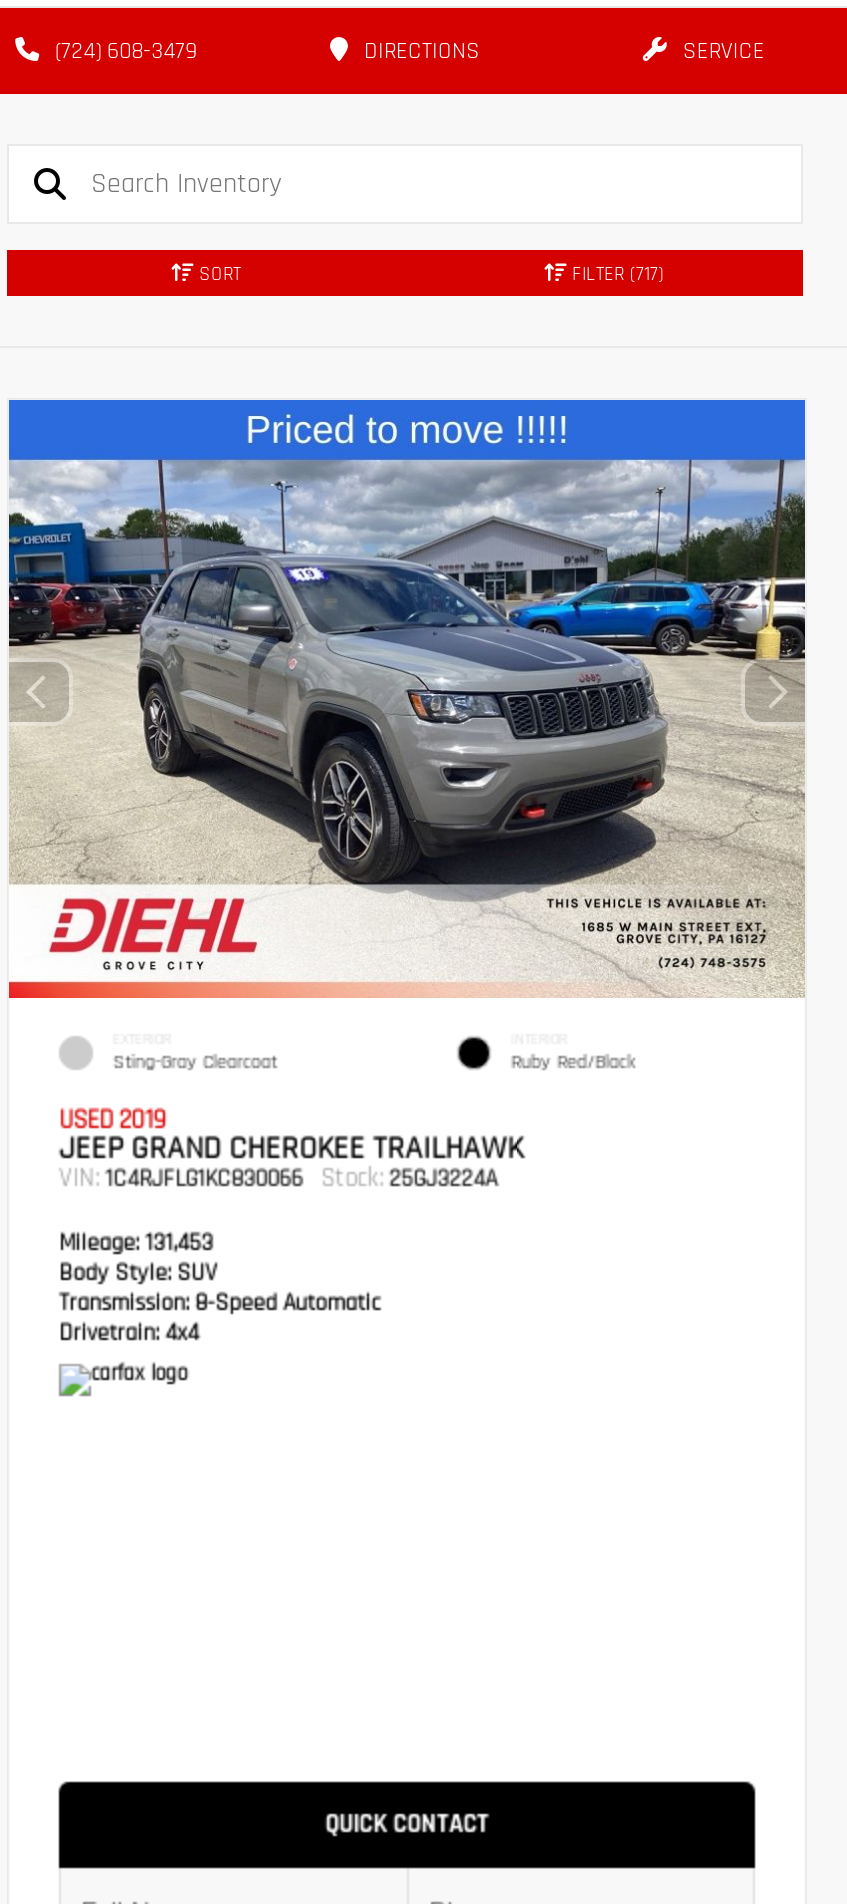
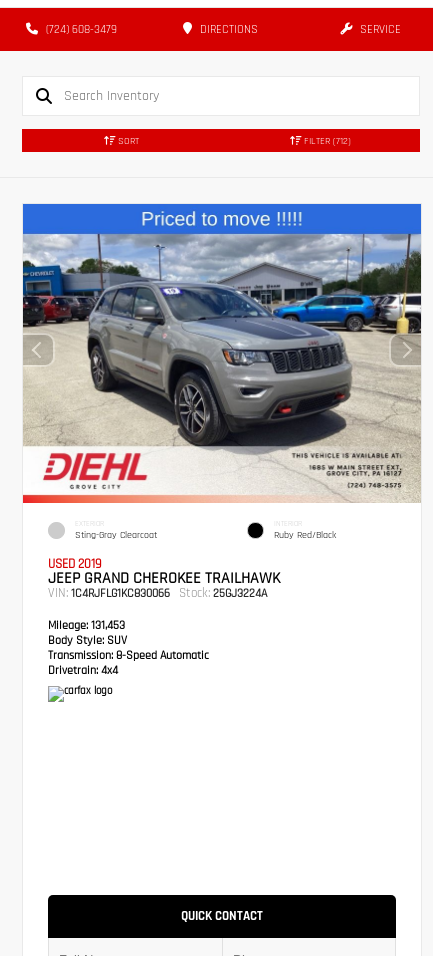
- FILTER (717)
+ FILTER (712)
